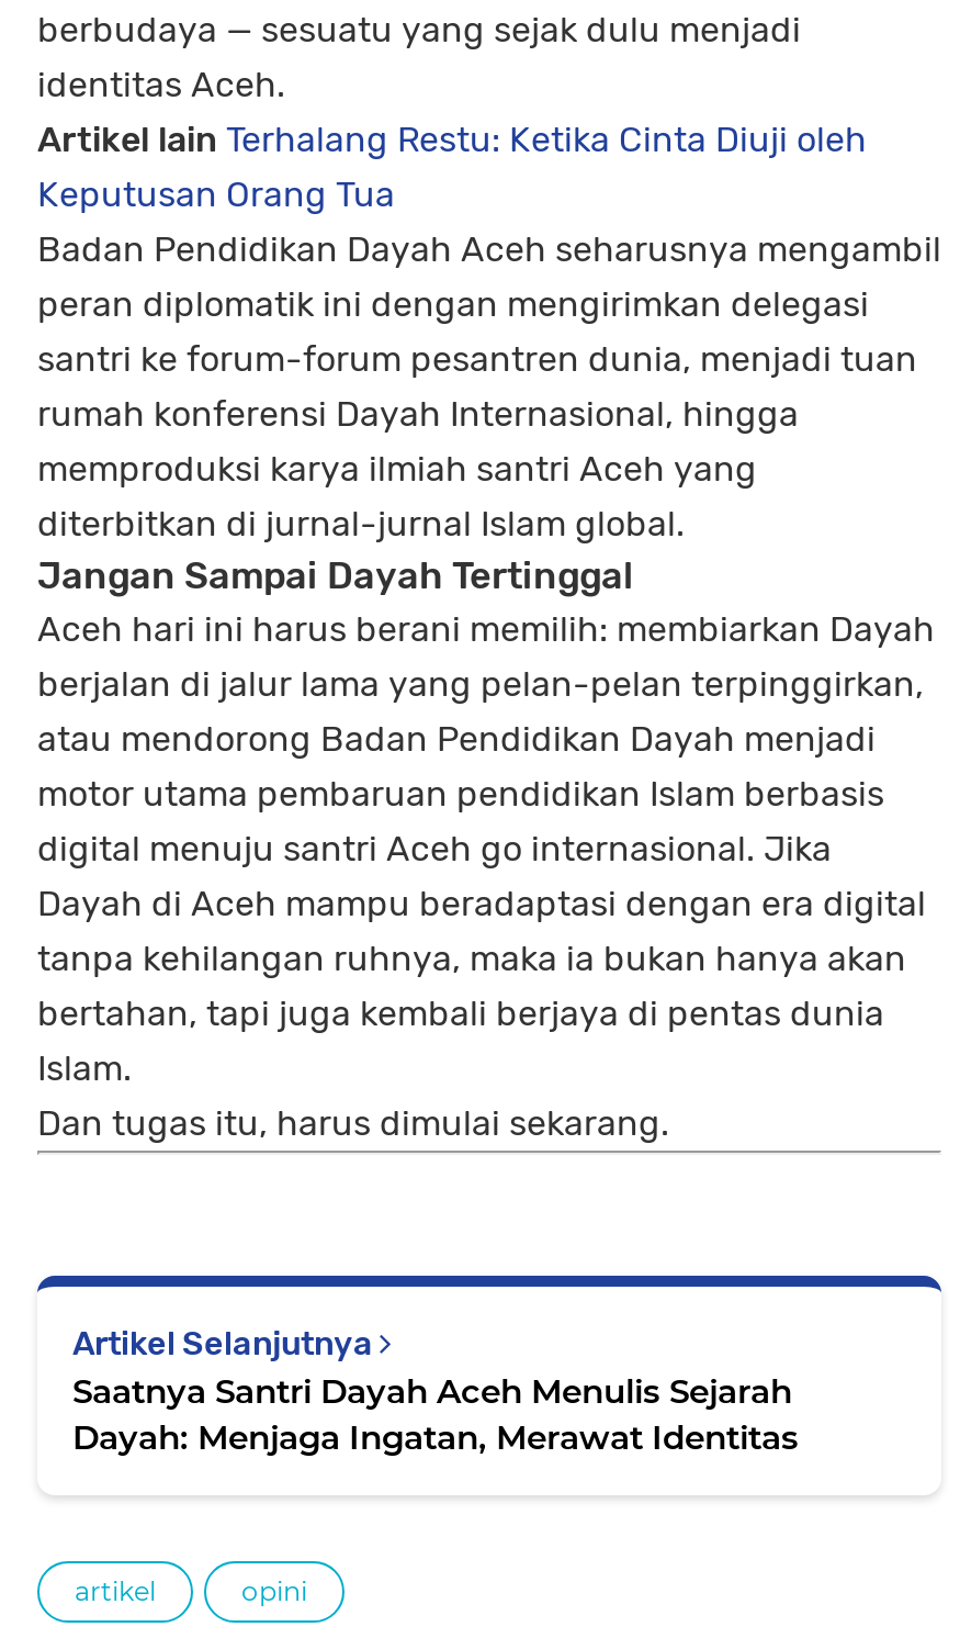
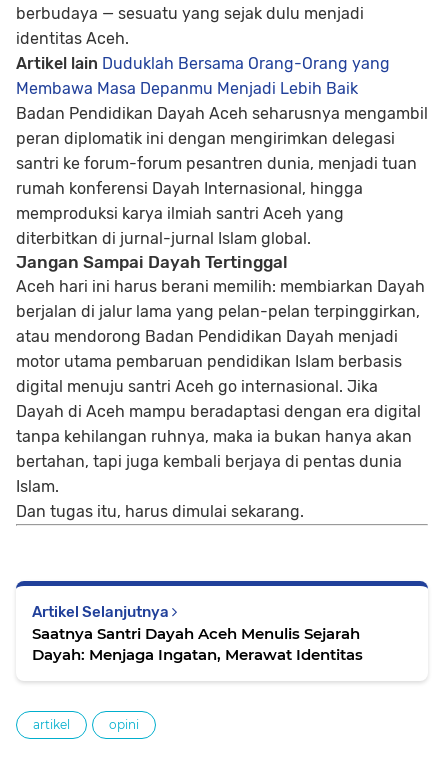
- Artikel lain Terhalang Restu: Ketika Cinta Diuji oleh
- Keputusan Orang Tua
+ Artikel lain Duduklah Bersama Orang-Orang yang
+ Membawa Masa Depanmu Menjadi Lebih Baik
